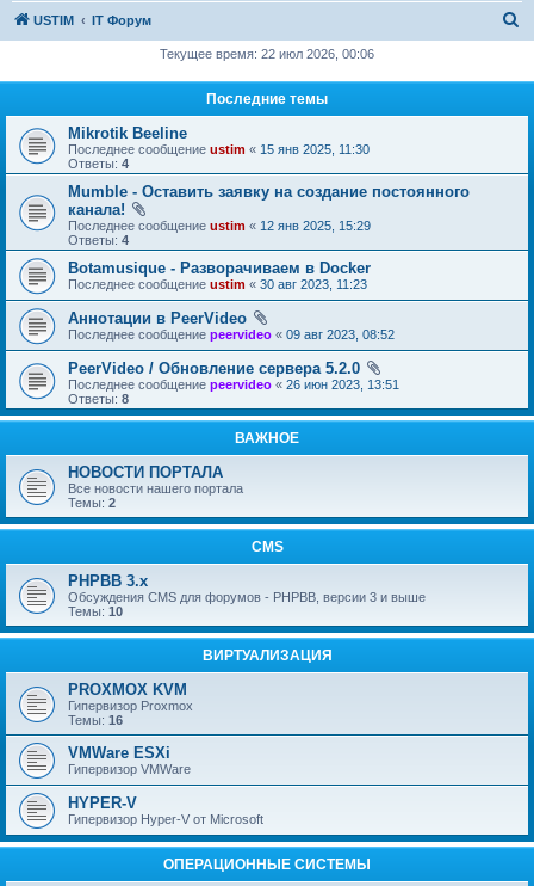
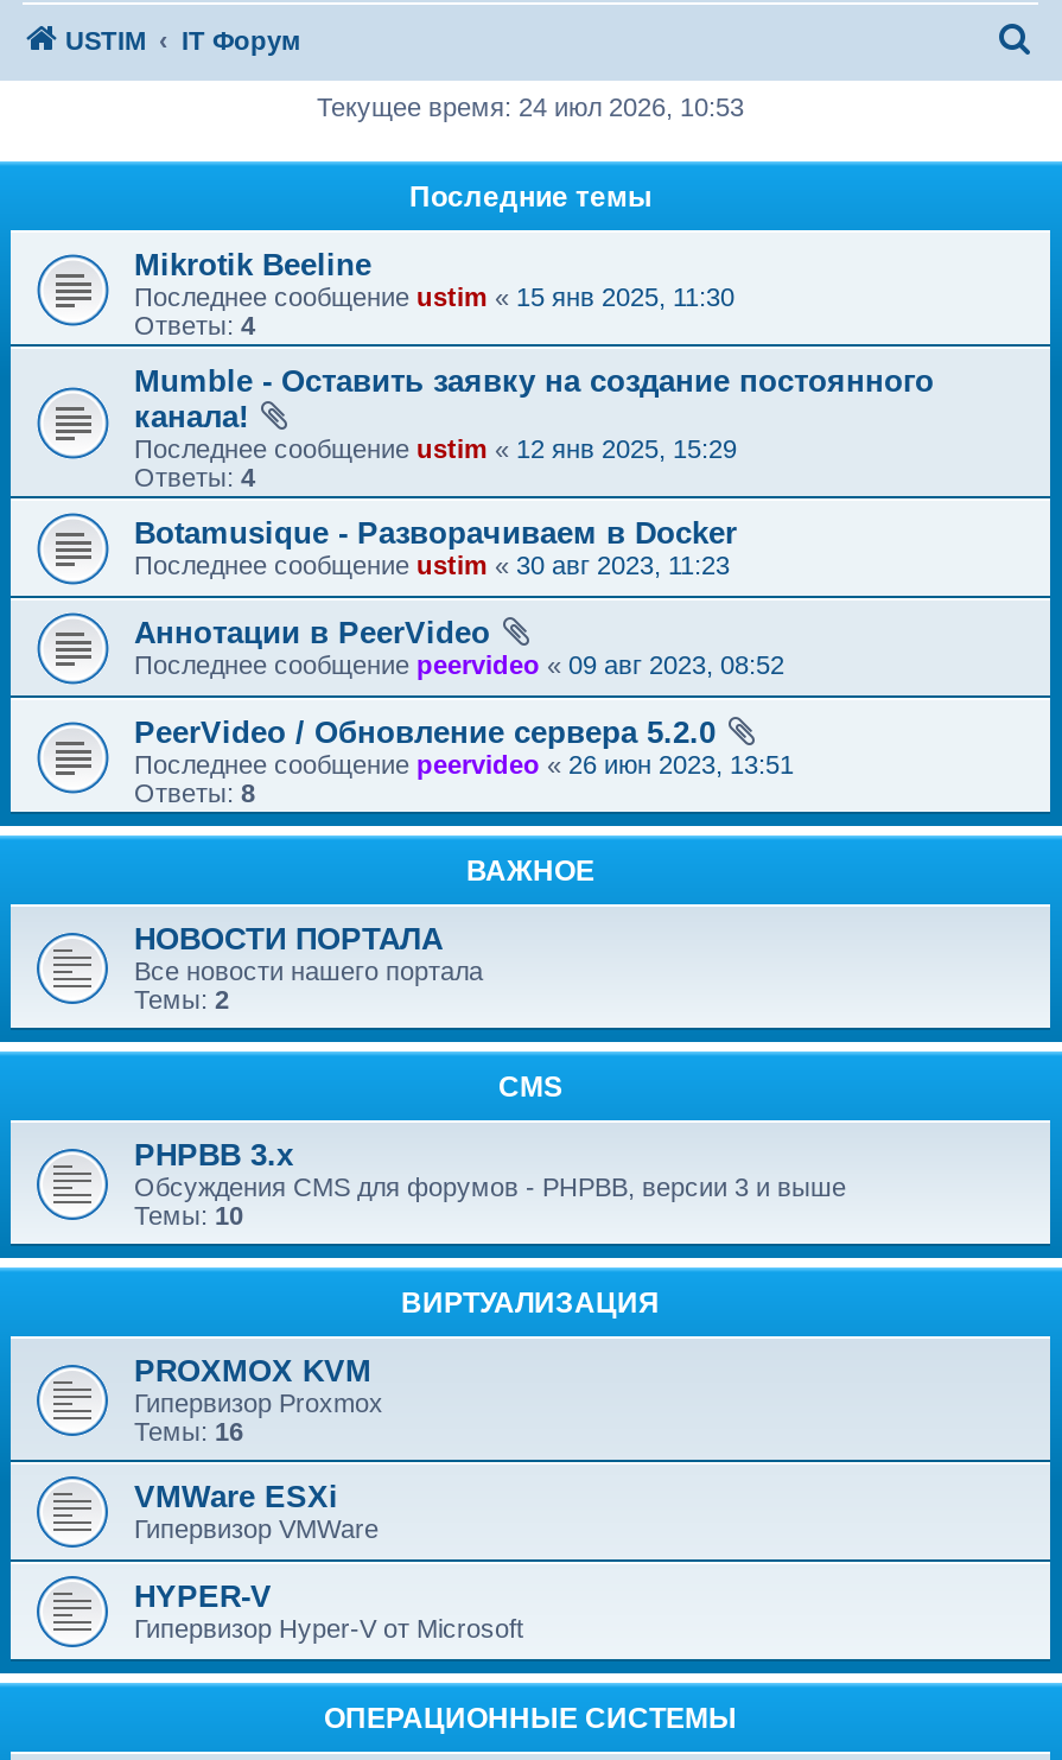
- Текущее время: 22 июл 2026, 00:06
+ Текущее время: 24 июл 2026, 10:53
